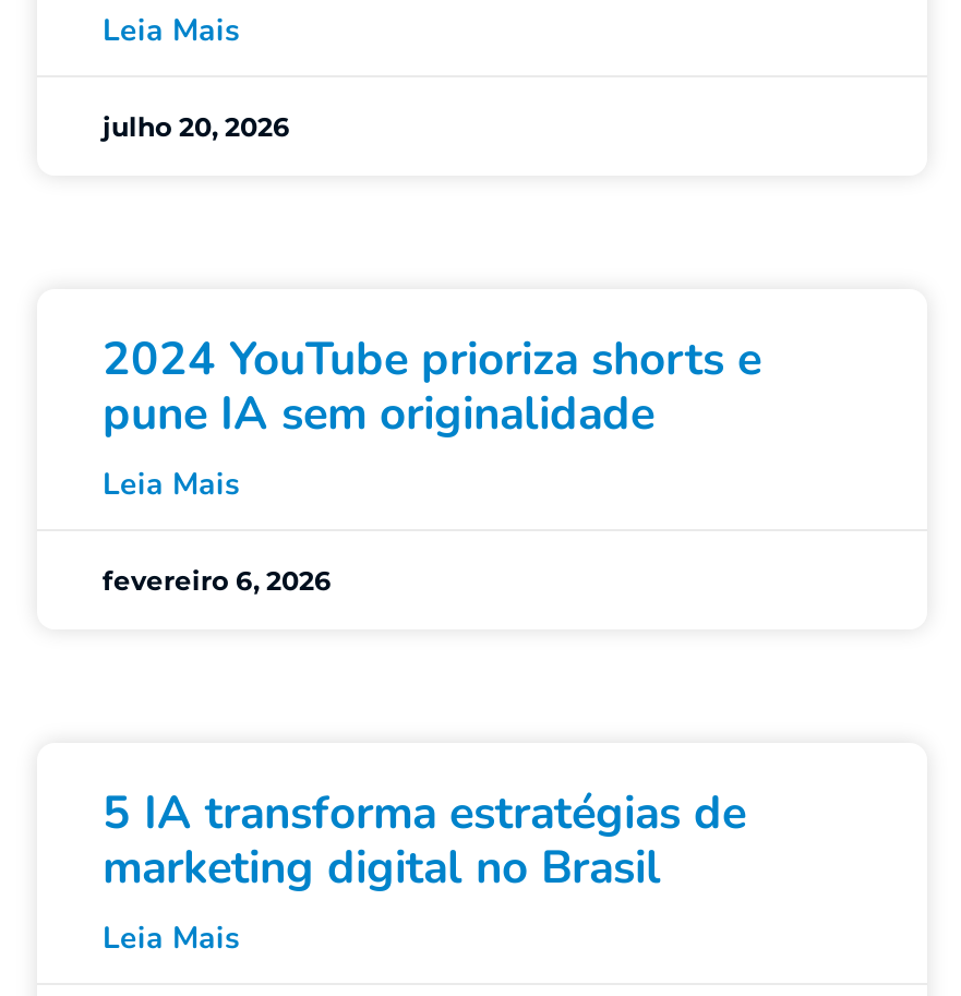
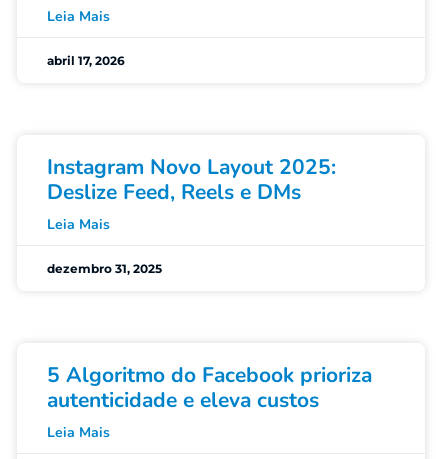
- julho 20, 2026
+ abril 17, 2026

- 2024 YouTube prioriza shorts e
- pune IA sem originalidade
+ Instagram Novo Layout 2025:
+ Deslize Feed, Reels e DMs

- fevereiro 6, 2026
+ dezembro 31, 2025

- 5 IA transforma estratégias de
- marketing digital no Brasil
+ 5 Algoritmo do Facebook prioriza
+ autenticidade e eleva custos
